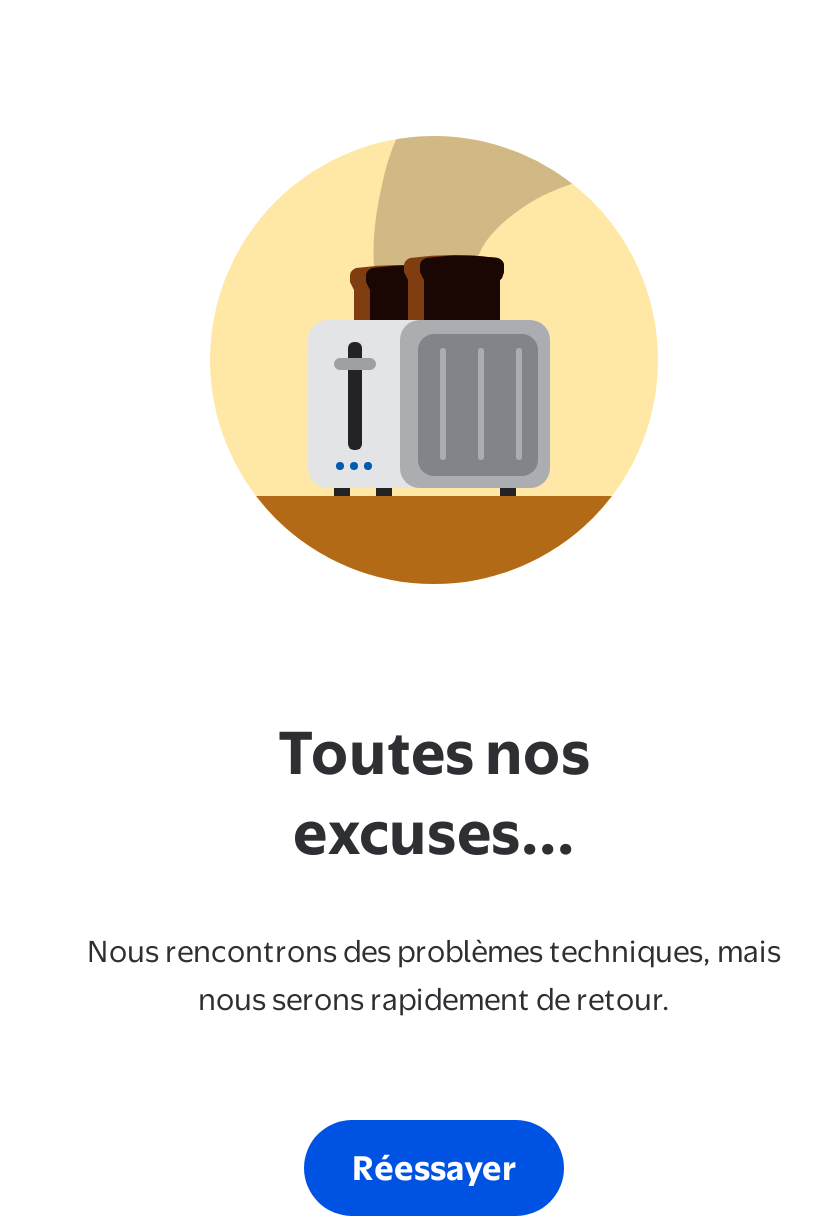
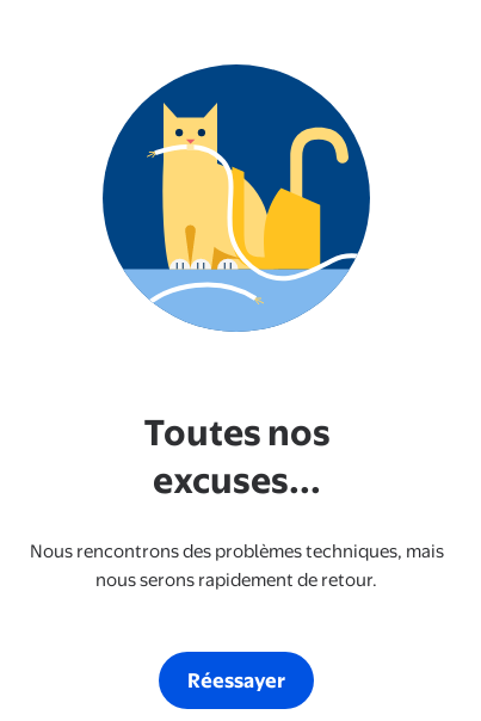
- [image]
+ [image]
